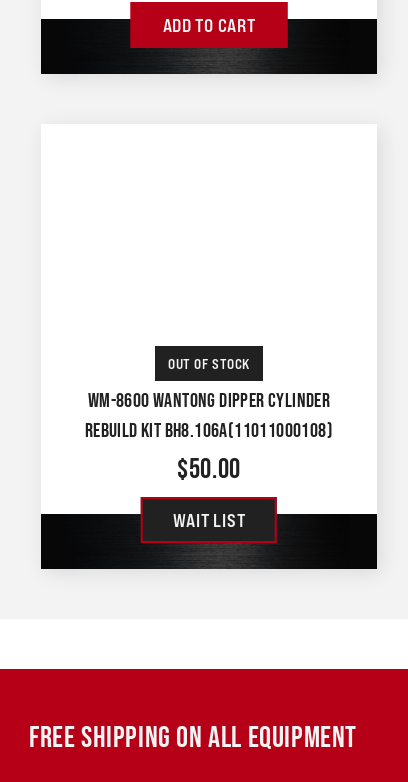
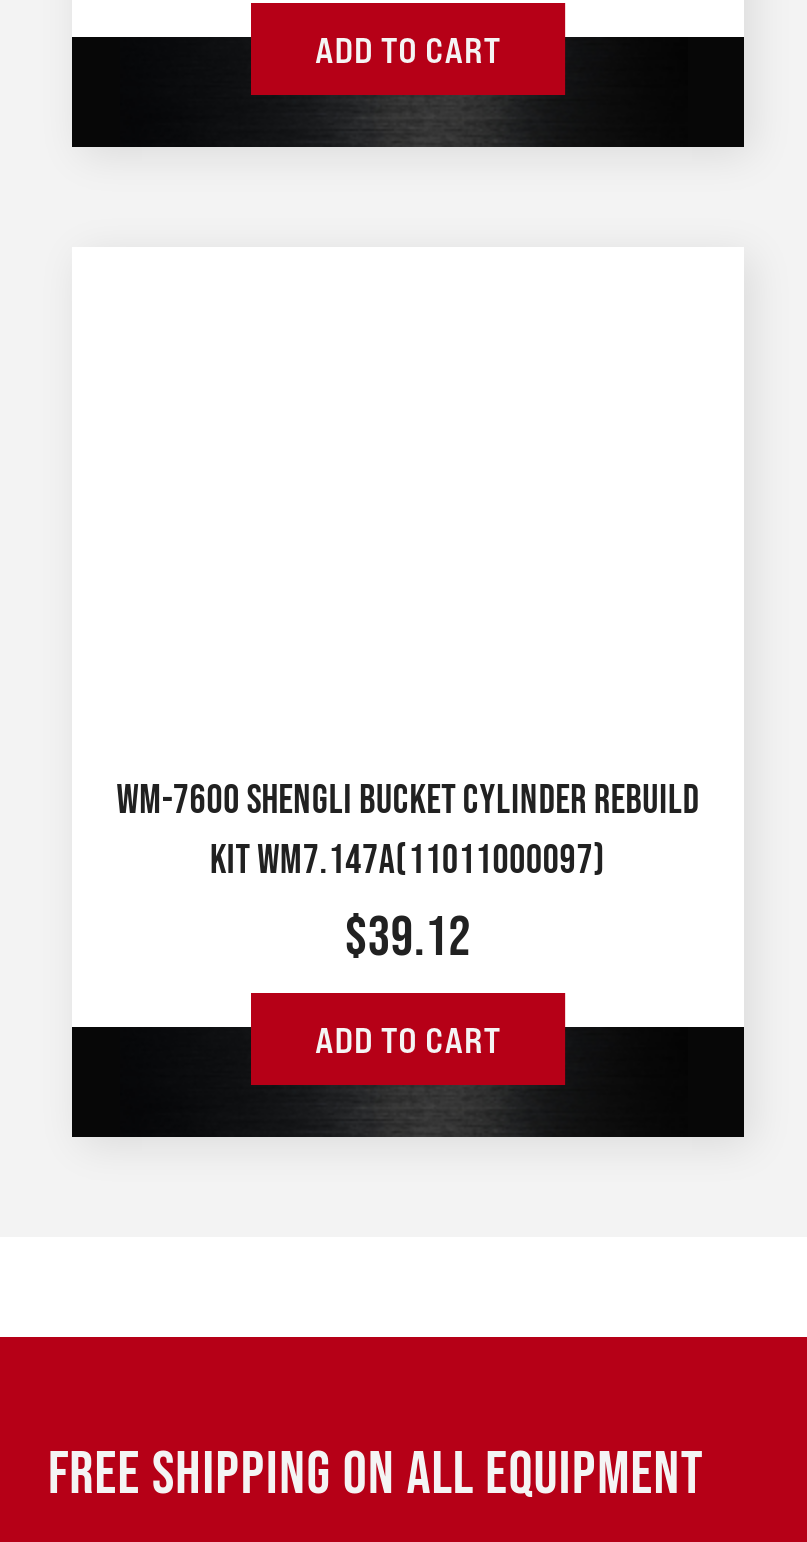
- OUT OF STOCK
- WM-8600 WANTONG DIPPER CYLINDER
- REBUILD KIT BH8.106A(11011000108)
- $50.00
- WAIT LIST
+ WM-7600 SHENGLI BUCKET CYLINDER REBUILD
+ KIT WM7.147A(11011000097)
+ $39.12
+ ADD TO CART
